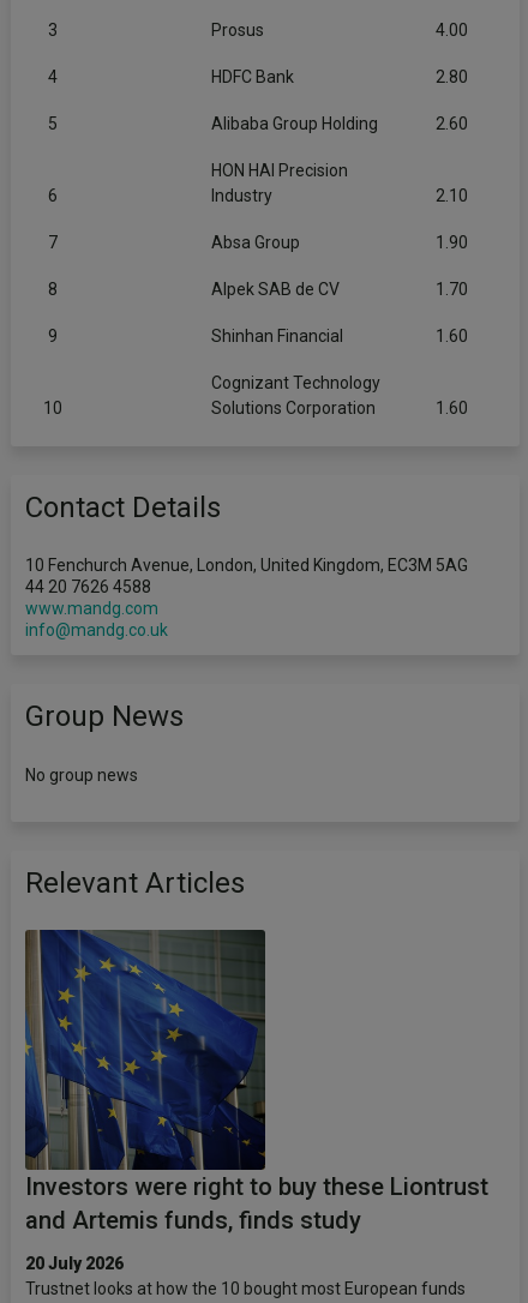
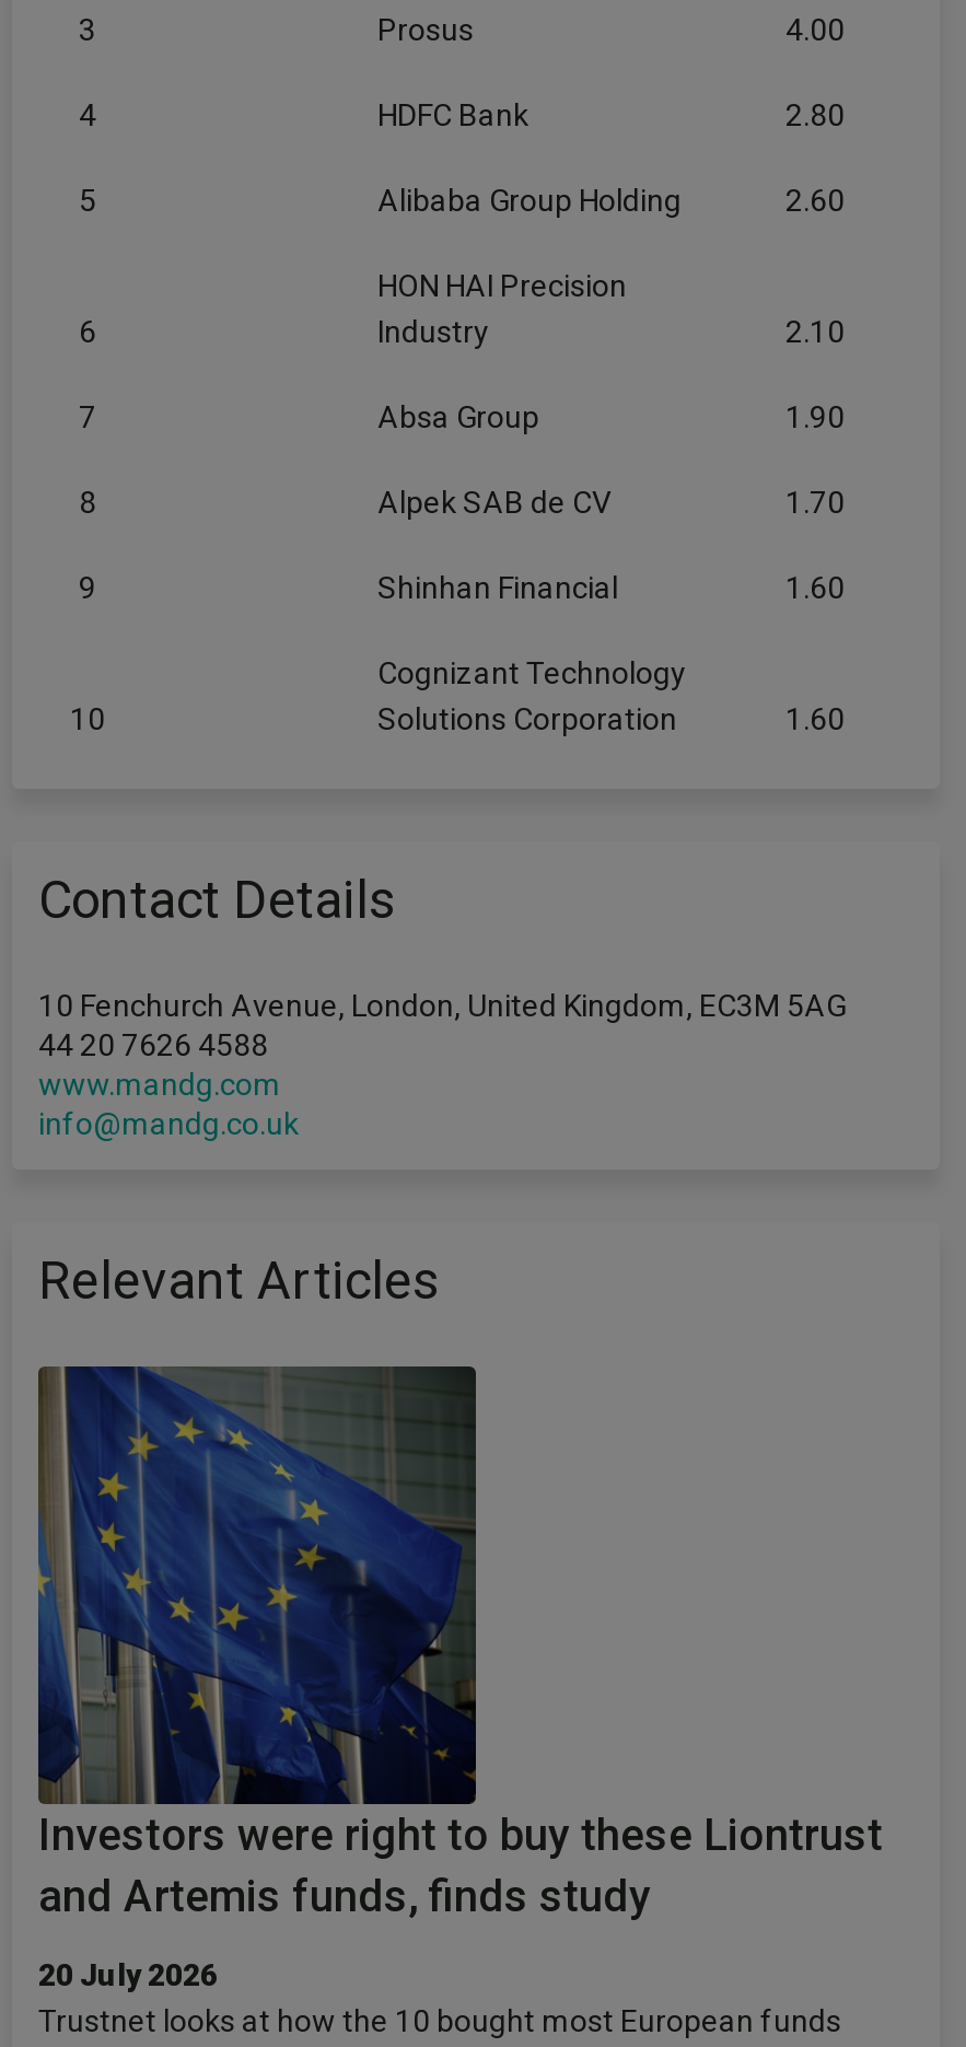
- Group News
- No group news
